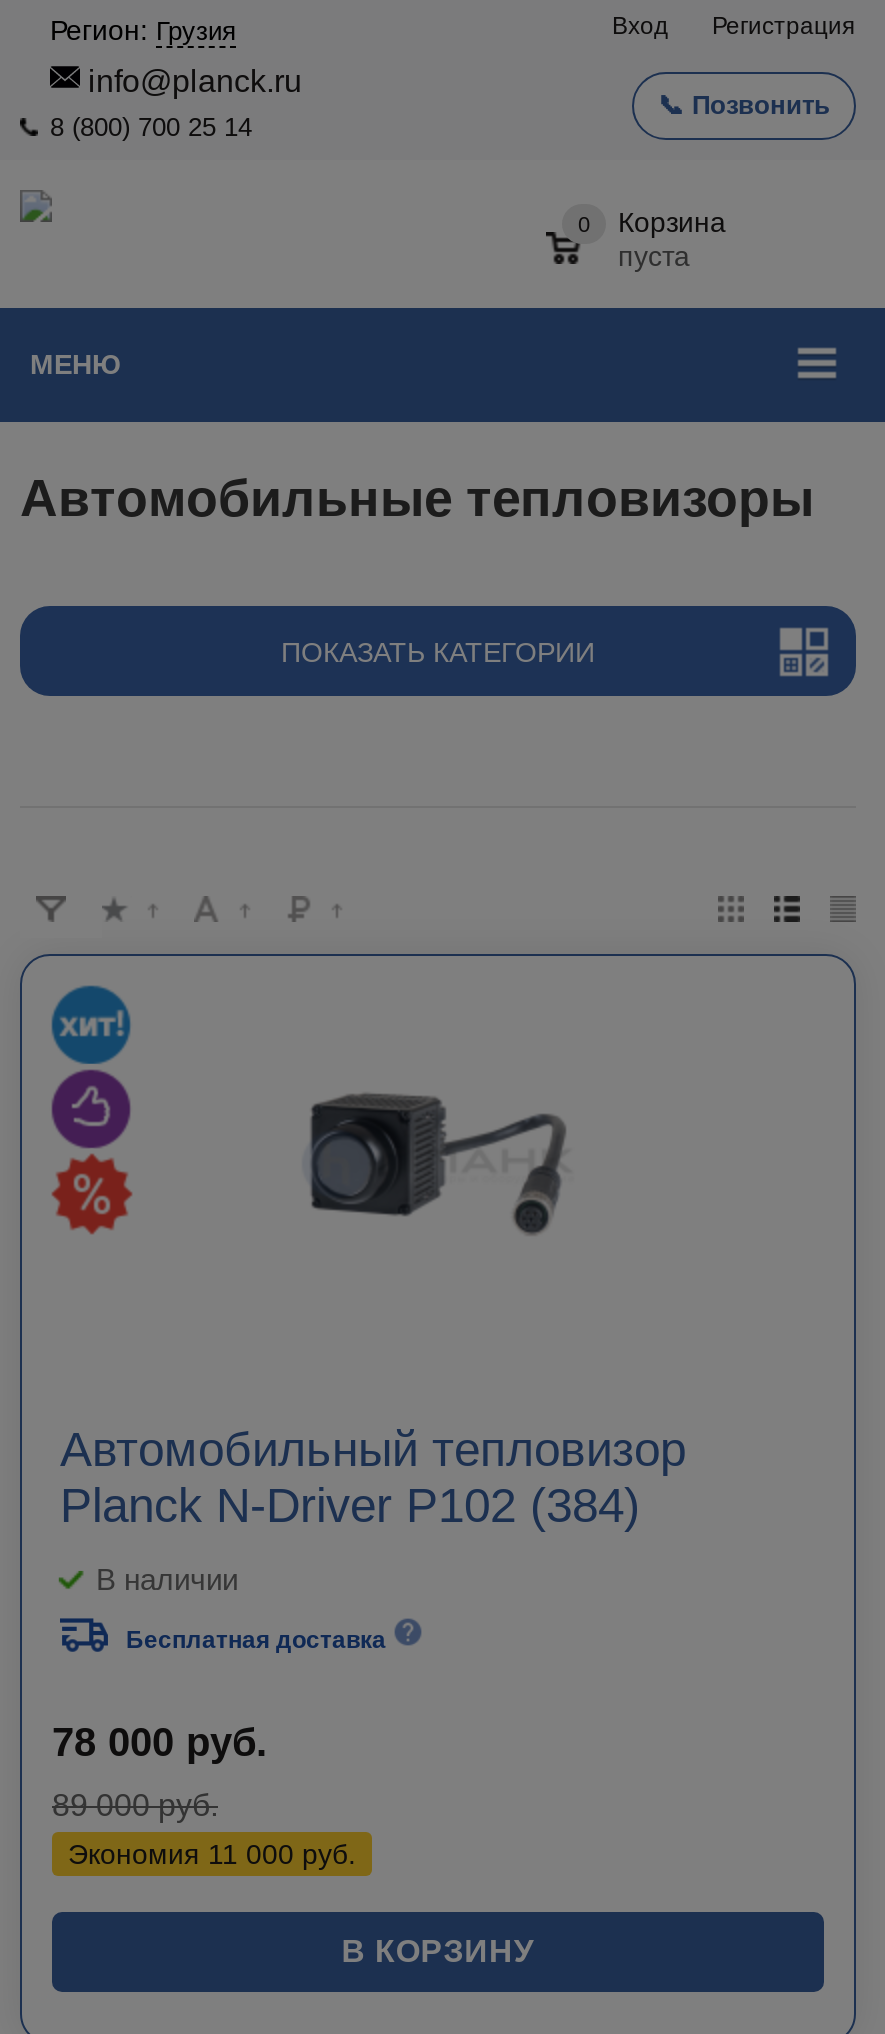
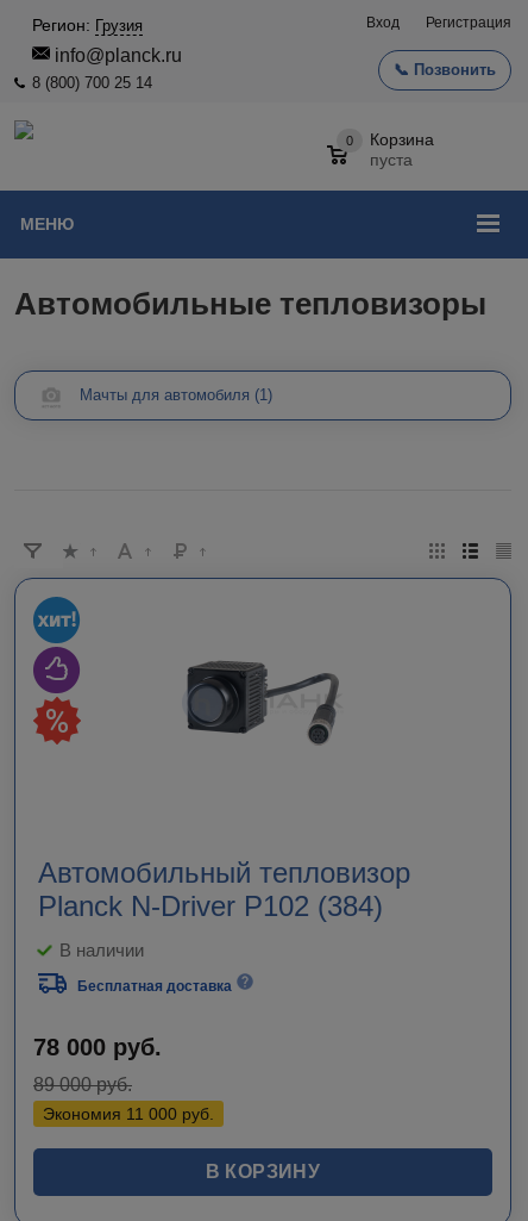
- ПОКАЗАТЬ КАТЕГОРИИ
+ Мачты для автомобиля (1)
